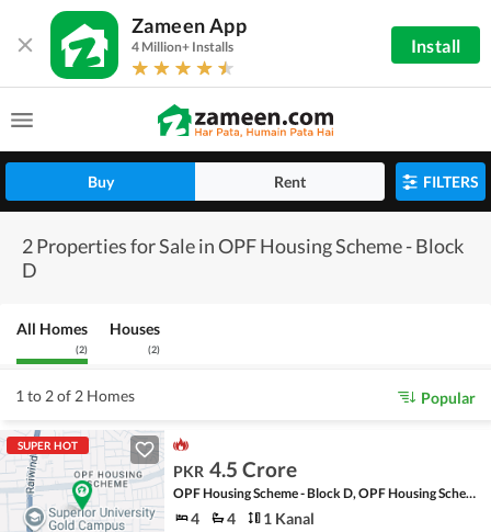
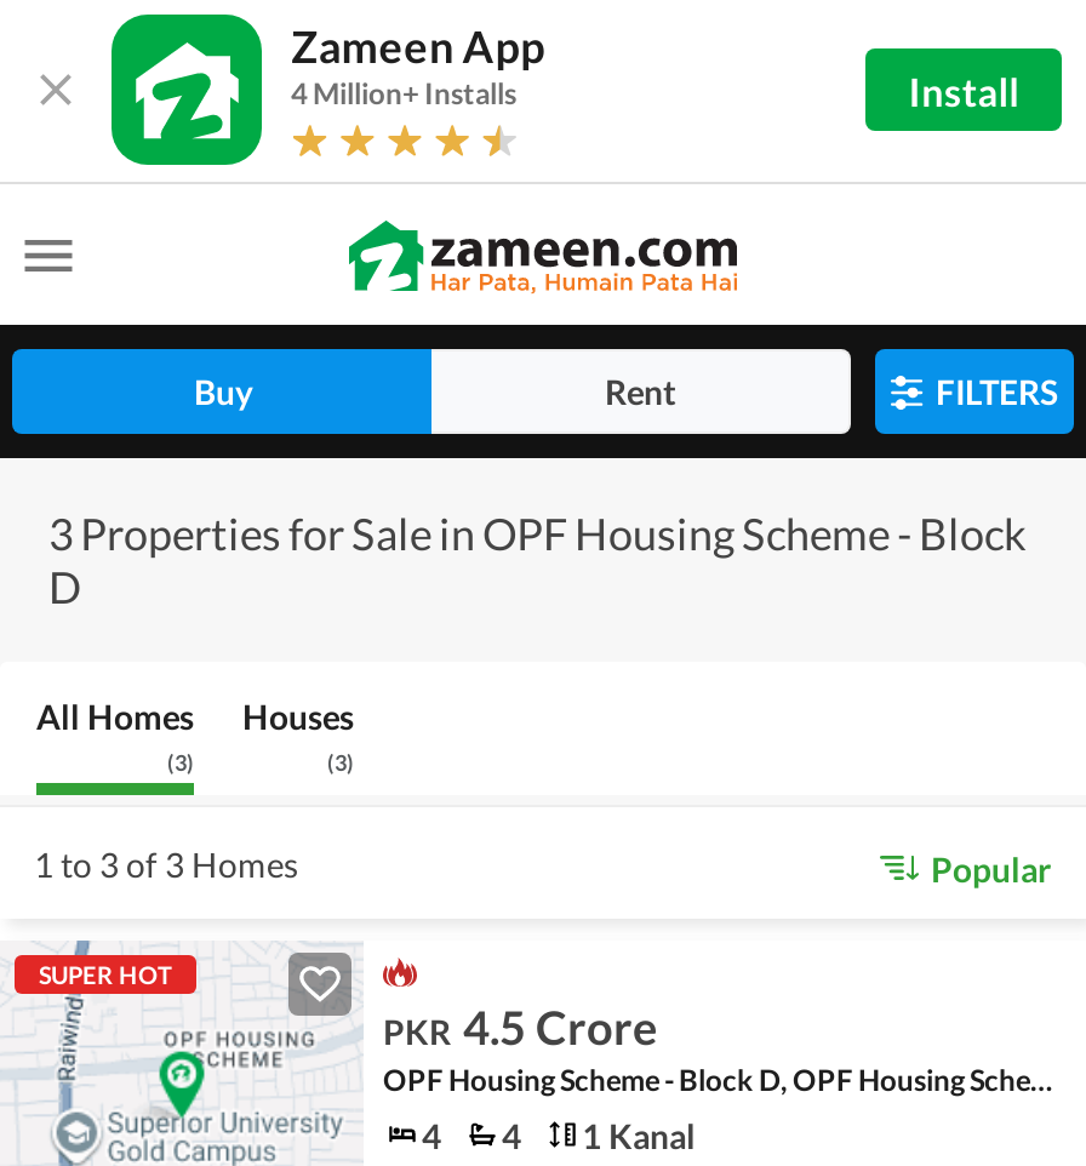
- 2 Properties for Sale in OPF Housing Scheme - Block
+ 3 Properties for Sale in OPF Housing Scheme - Block

- (2)
+ (3)

- (2)
+ (3)

- 1 to 2 of 2 Homes
+ 1 to 3 of 3 Homes
